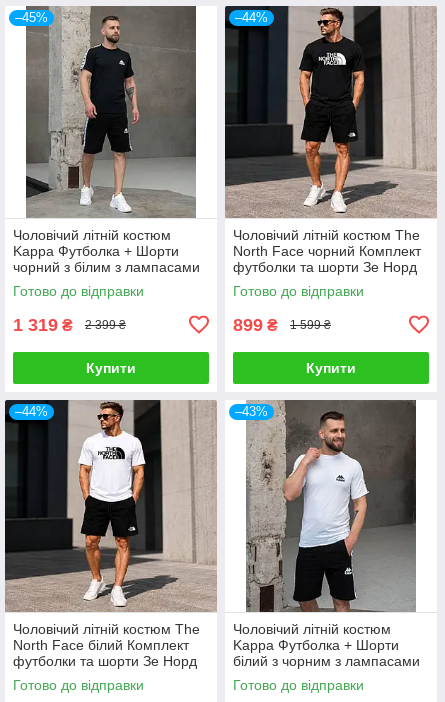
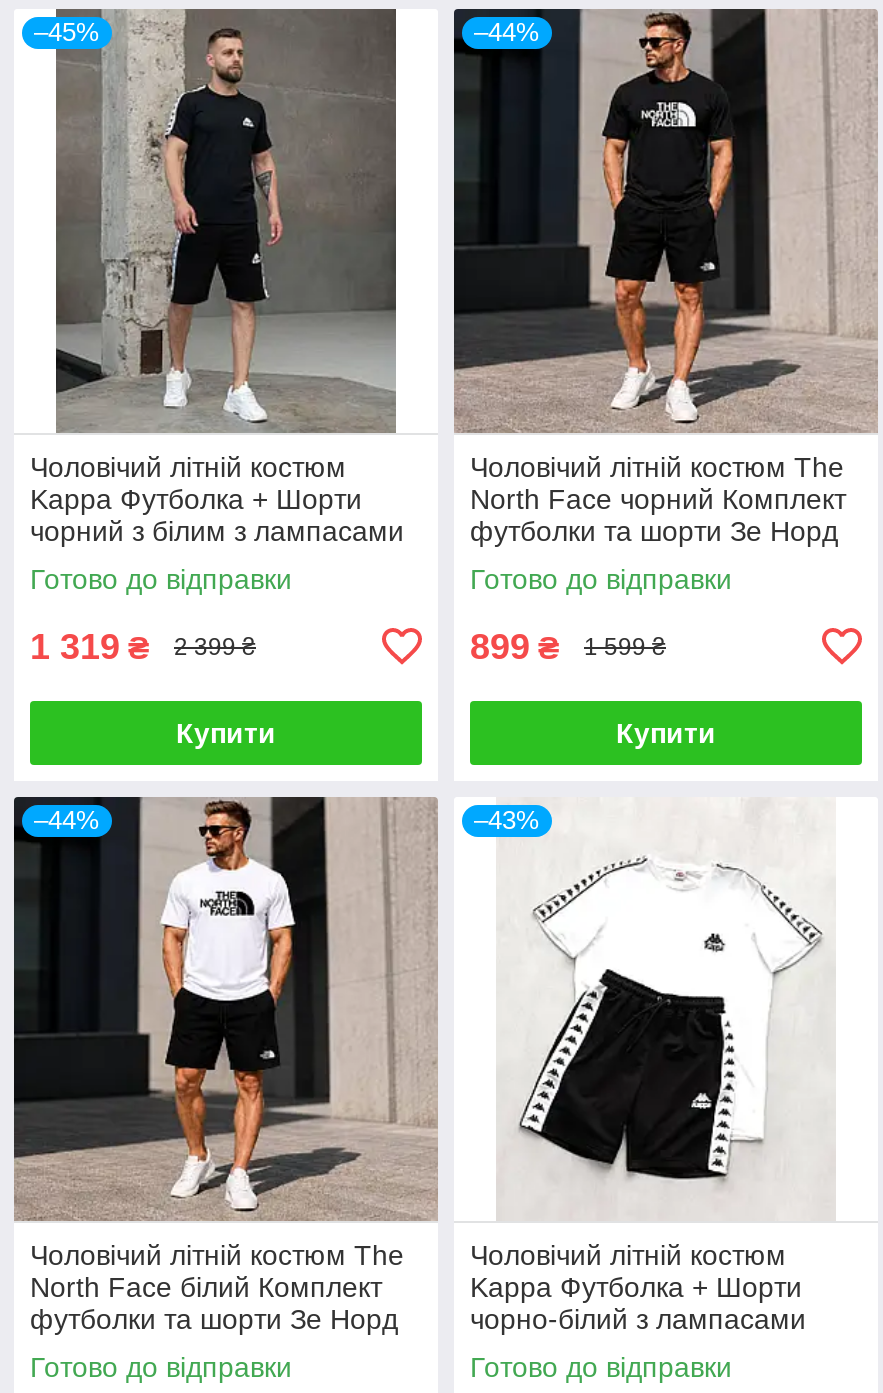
- [image]
+ [image]

- білий з чорним з лампасами
+ чорно-білий з лампасами
